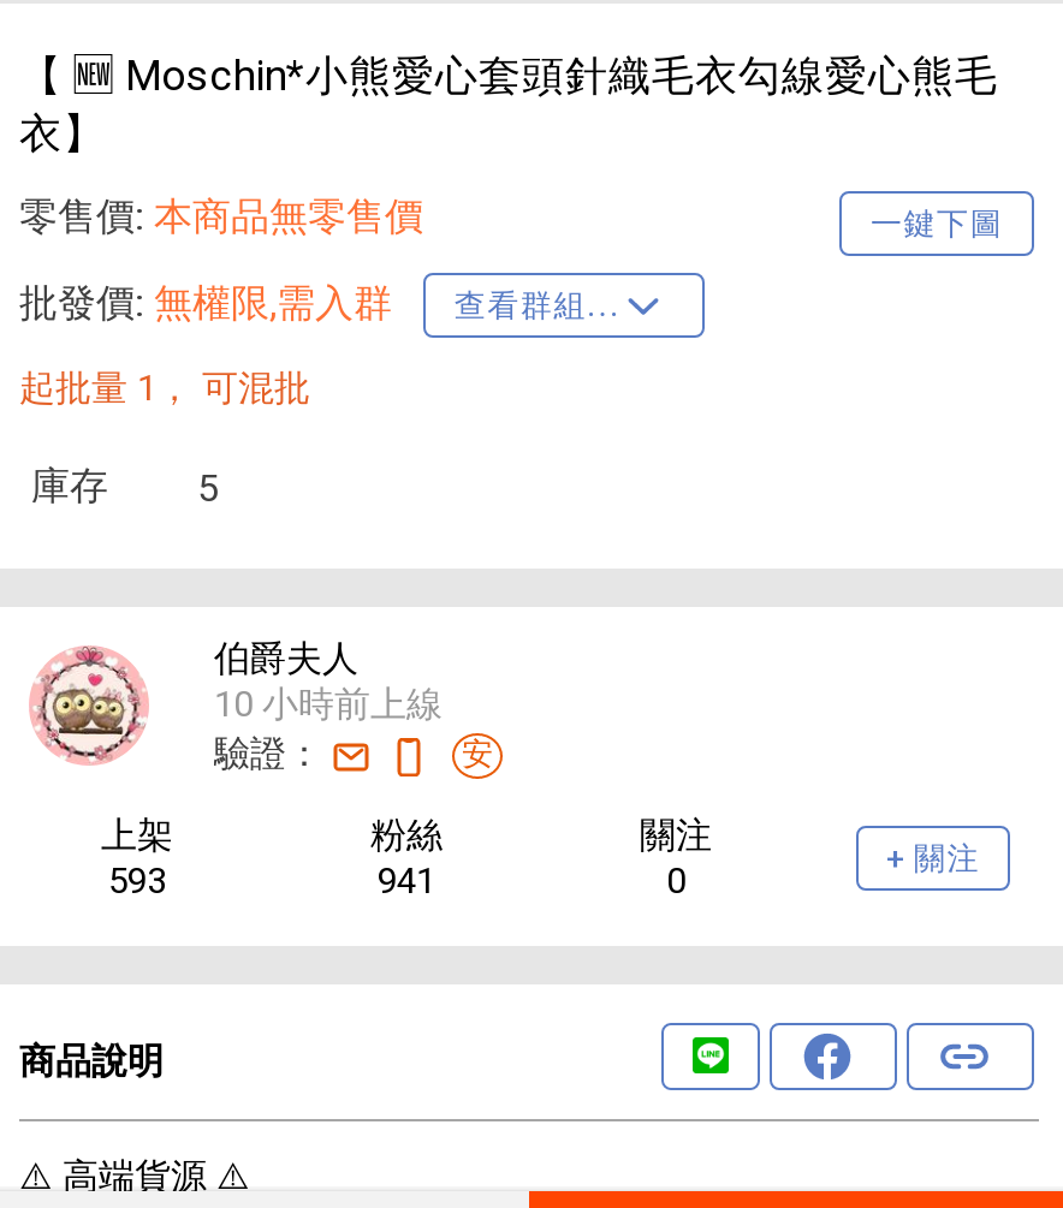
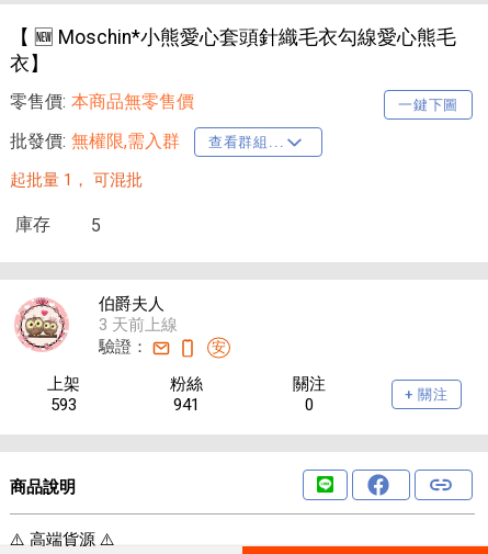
- 10 小時前上線
+ 3 天前上線
